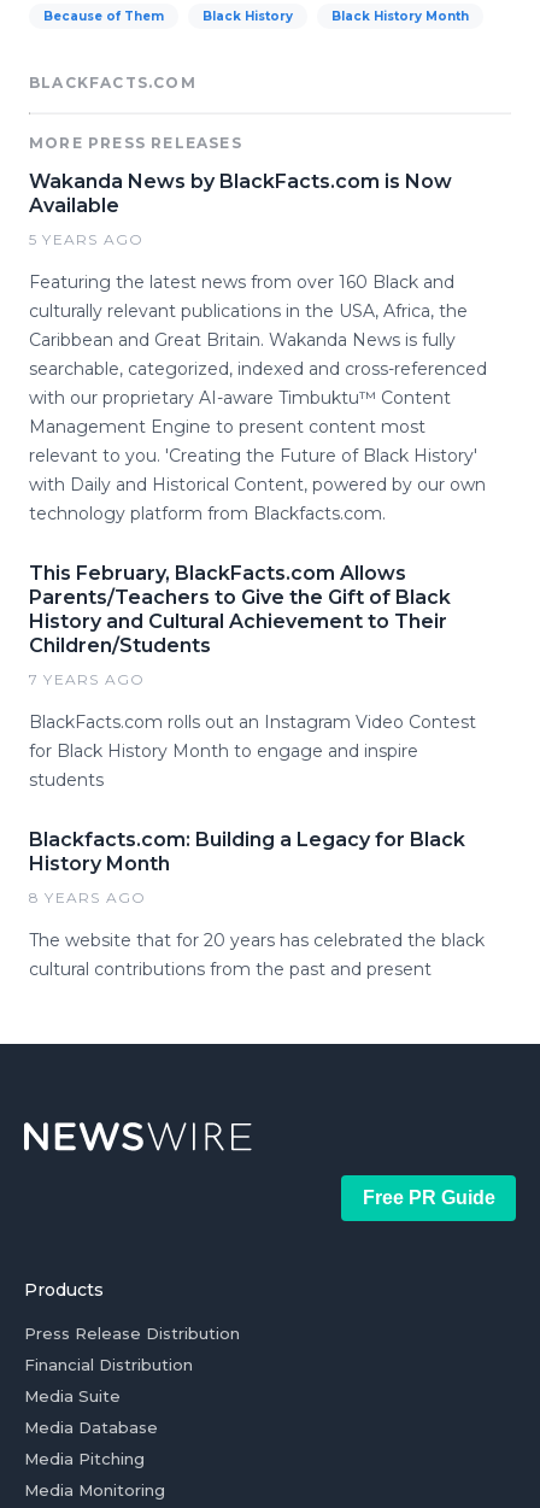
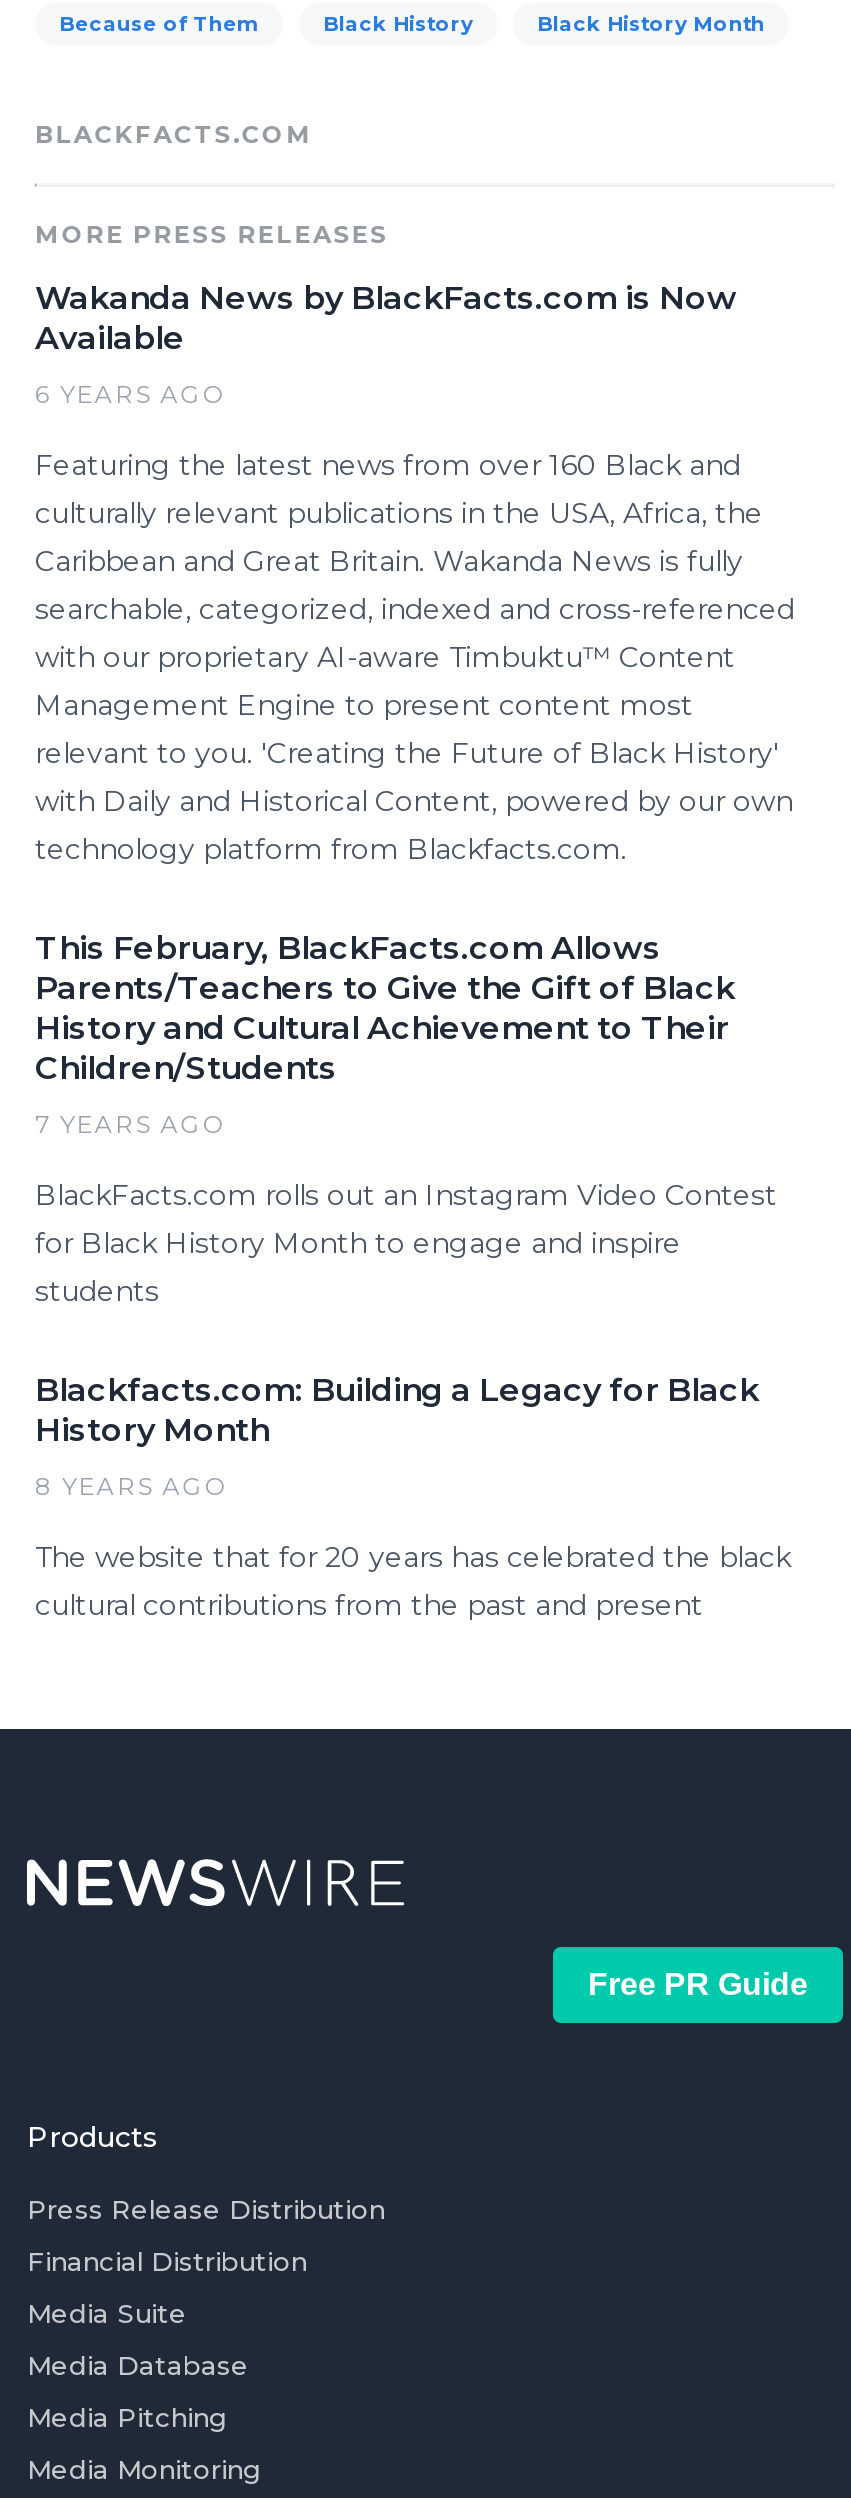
- 5 YEARS AGO
+ 6 YEARS AGO
